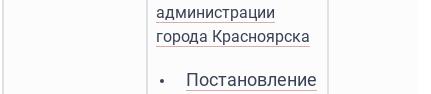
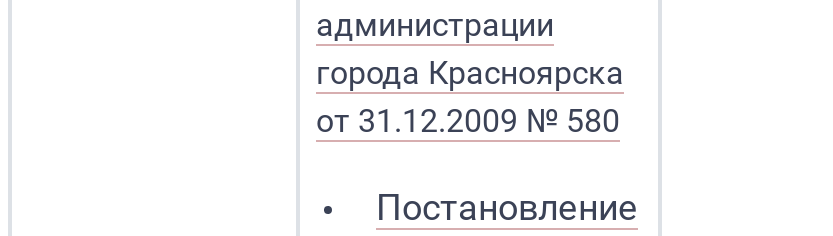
+ от 31.12.2009 № 580
